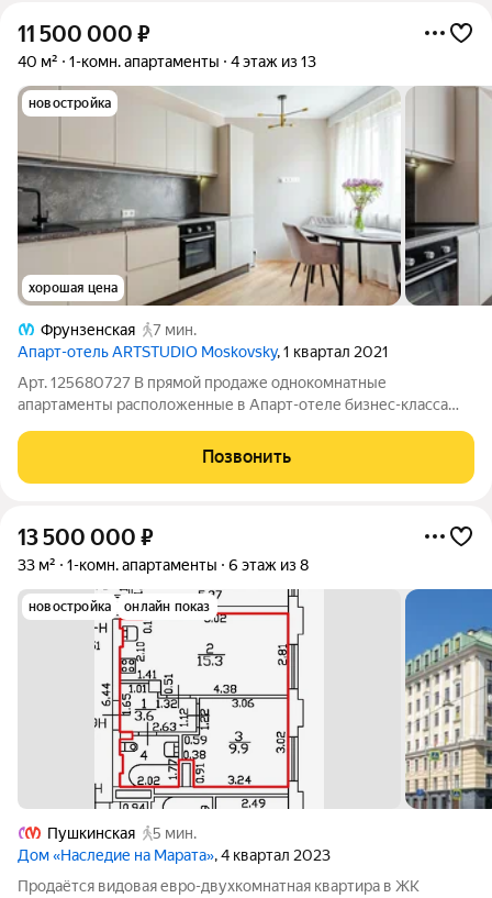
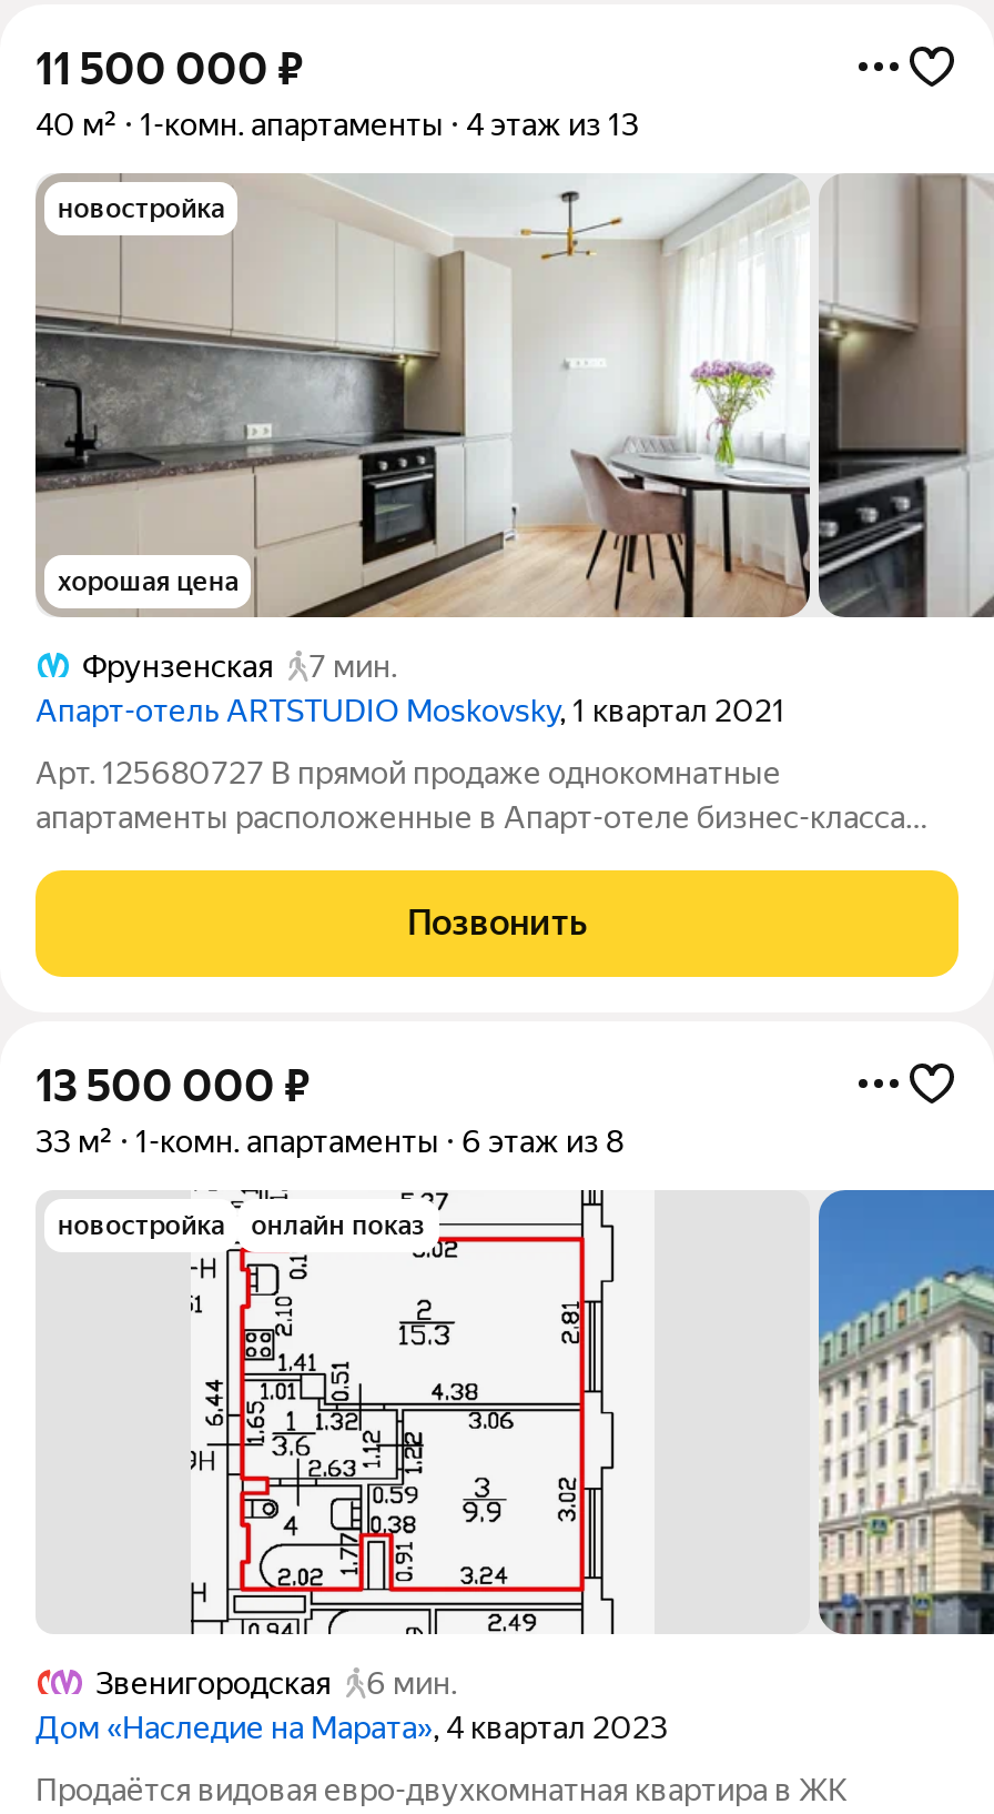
- Пушкинская
- 5 мин.
+ Звенигородская
+ 6 мин.
